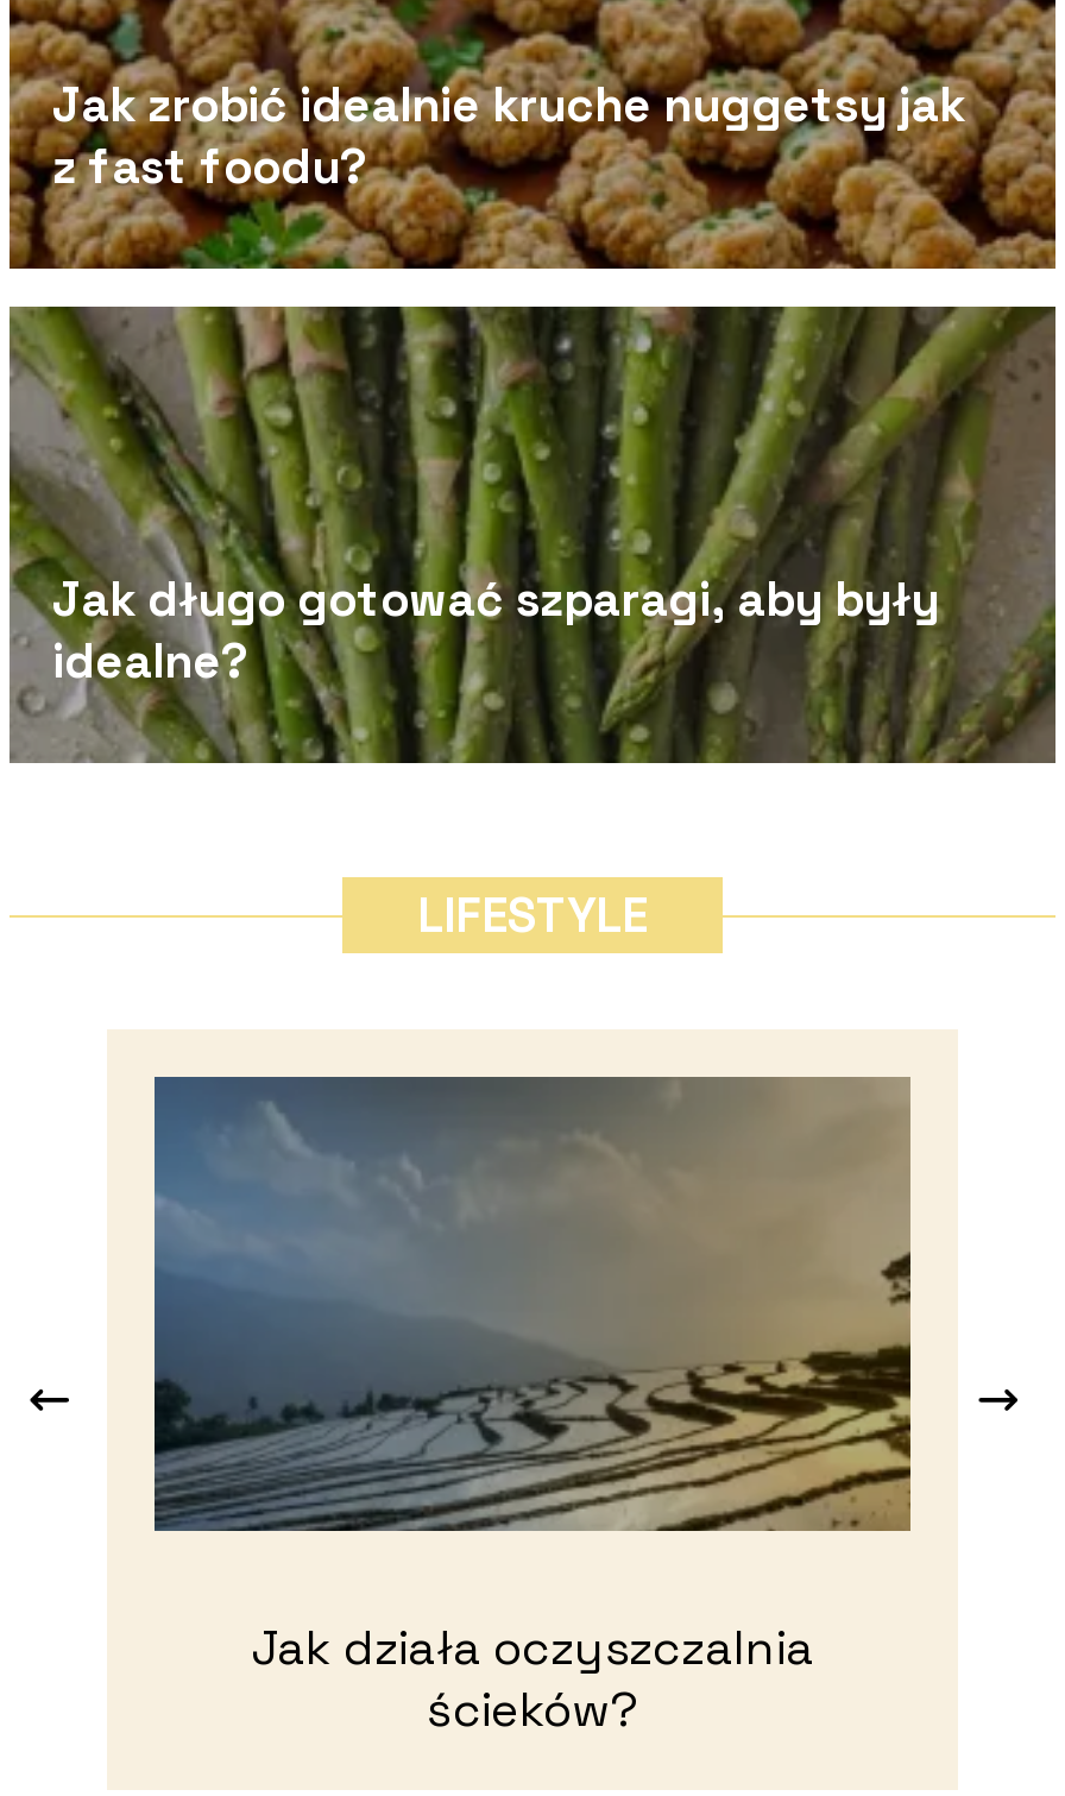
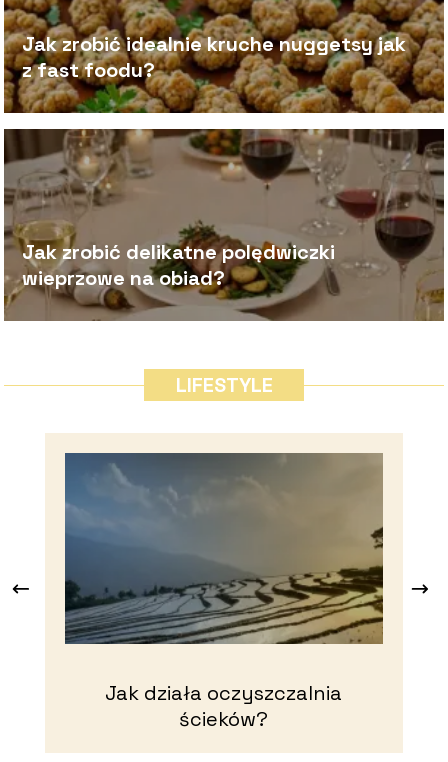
- [image]
- Jak długo gotować szparagi, aby były
- idealne?
+ [image]
+ Jak zrobić delikatne polędwiczki
+ wieprzowe na obiad?
